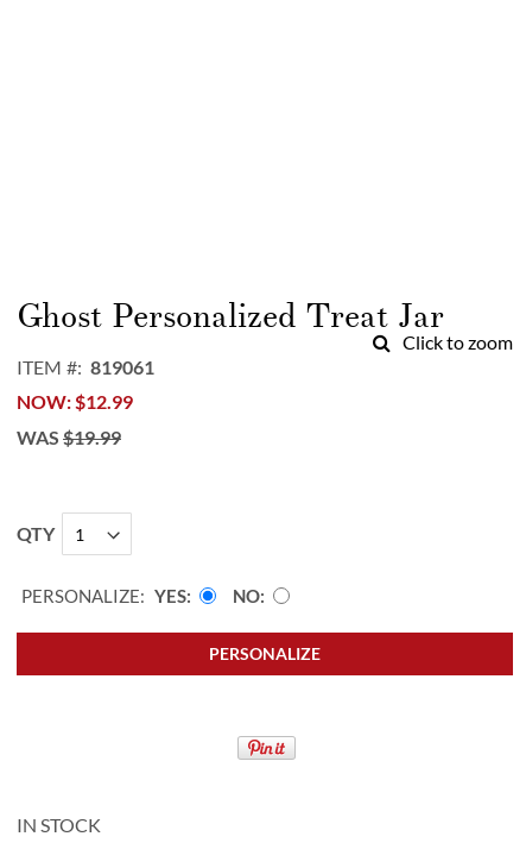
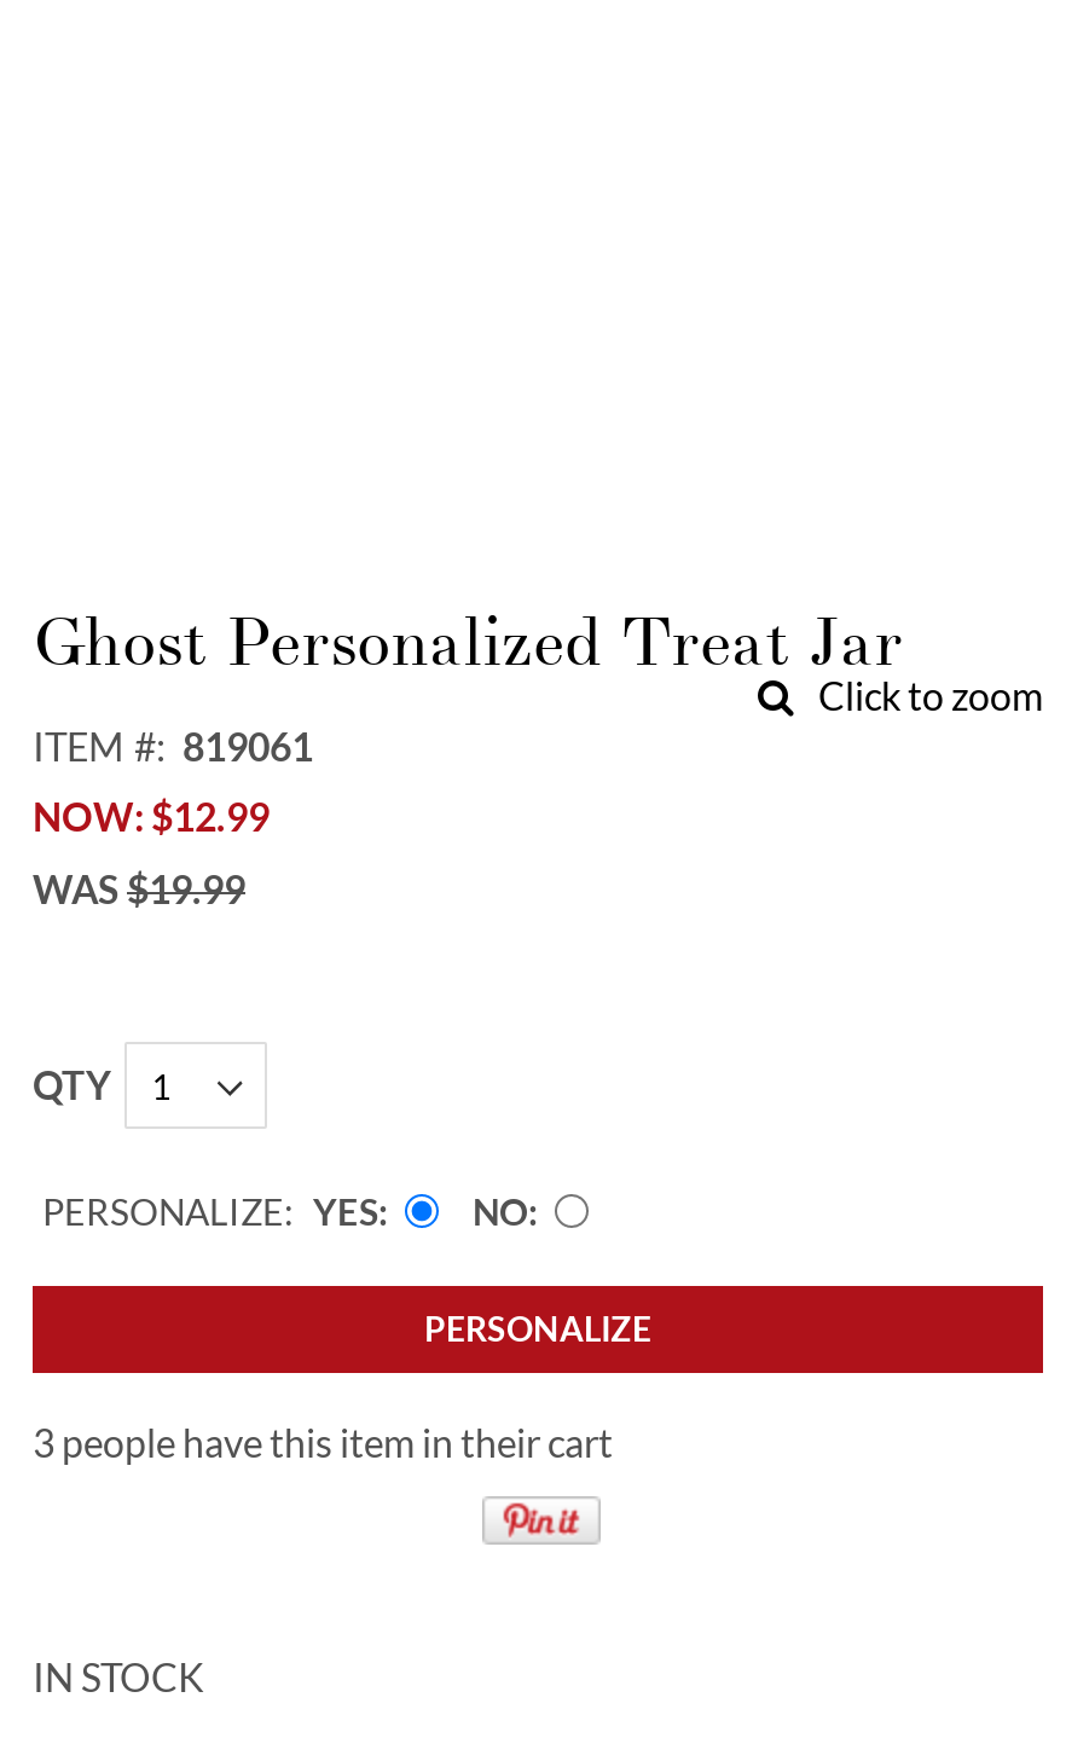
+ 3 people have this item in their cart
